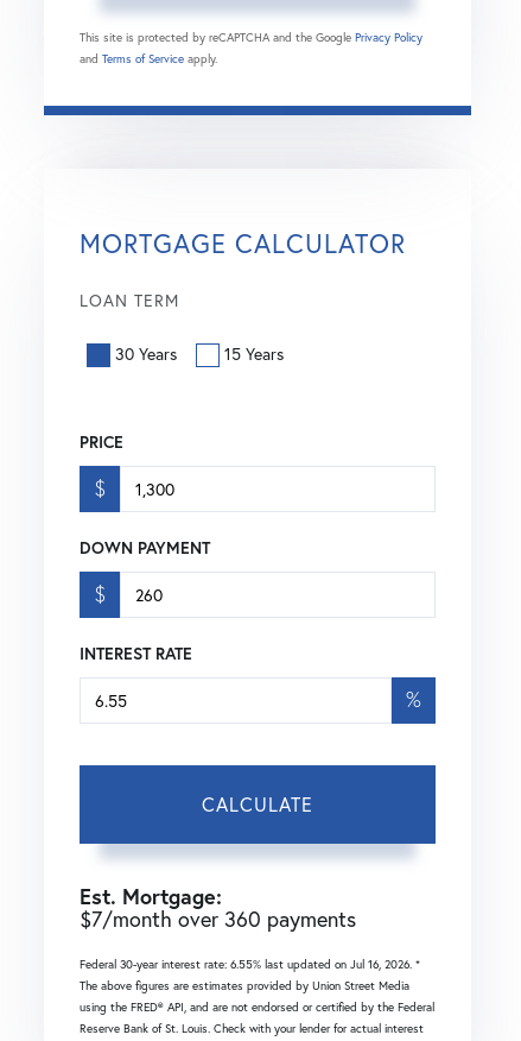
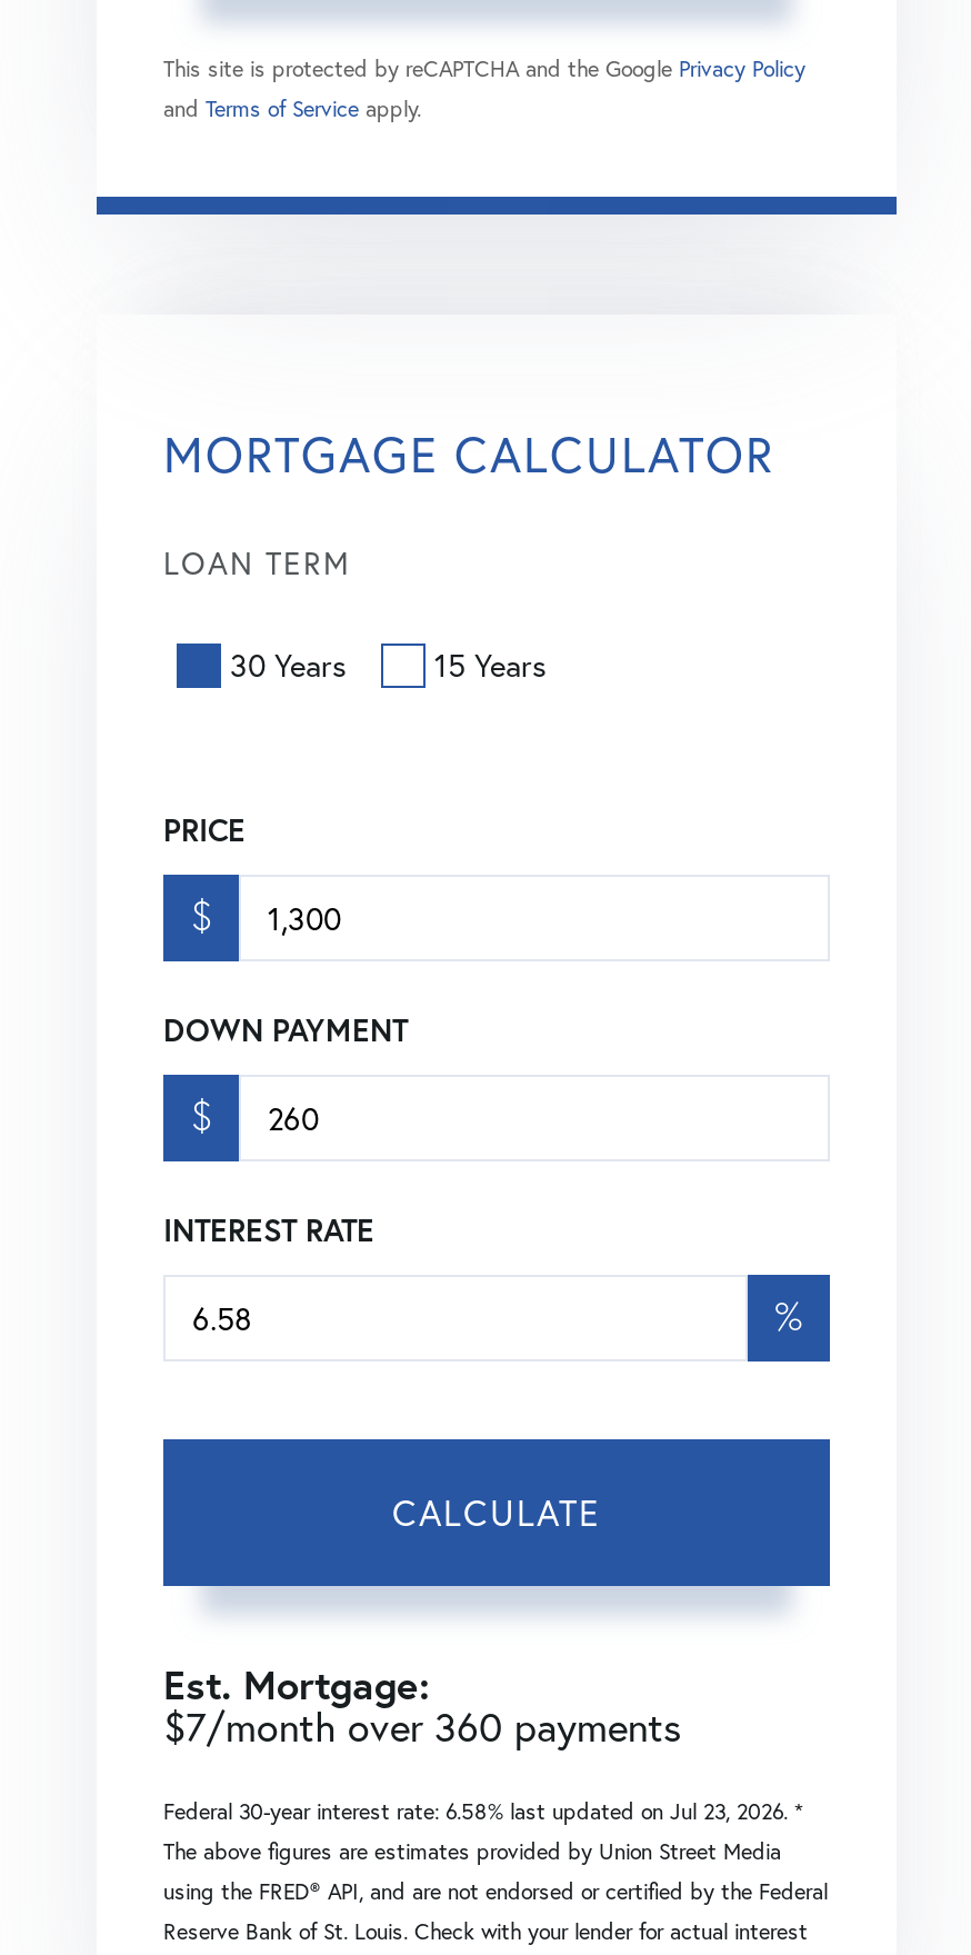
- Federal 30-year interest rate: 6.55% last updated on Jul 16, 2026. *
+ Federal 30-year interest rate: 6.58% last updated on Jul 23, 2026. *
